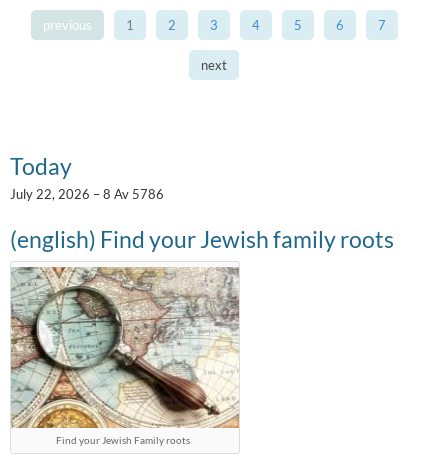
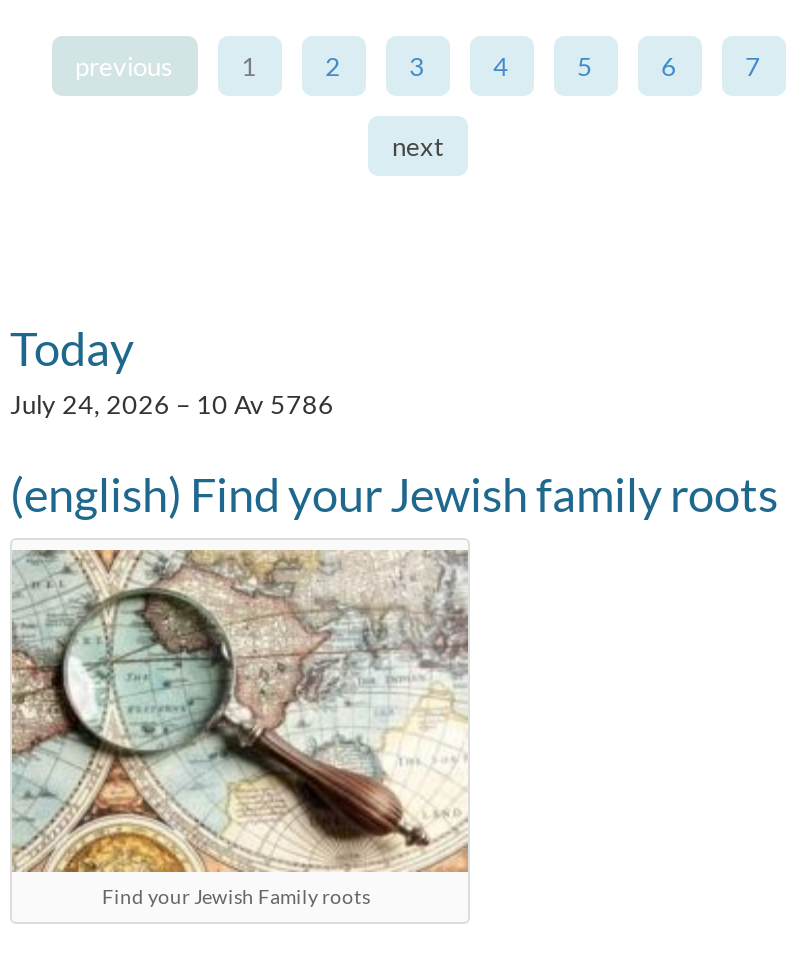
- July 22, 2026 – 8 Av 5786
+ July 24, 2026 – 10 Av 5786
